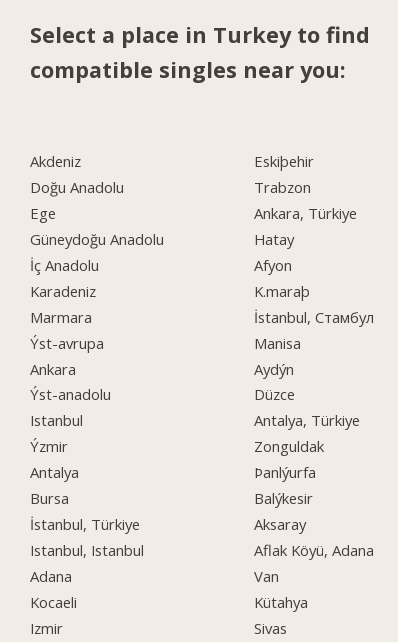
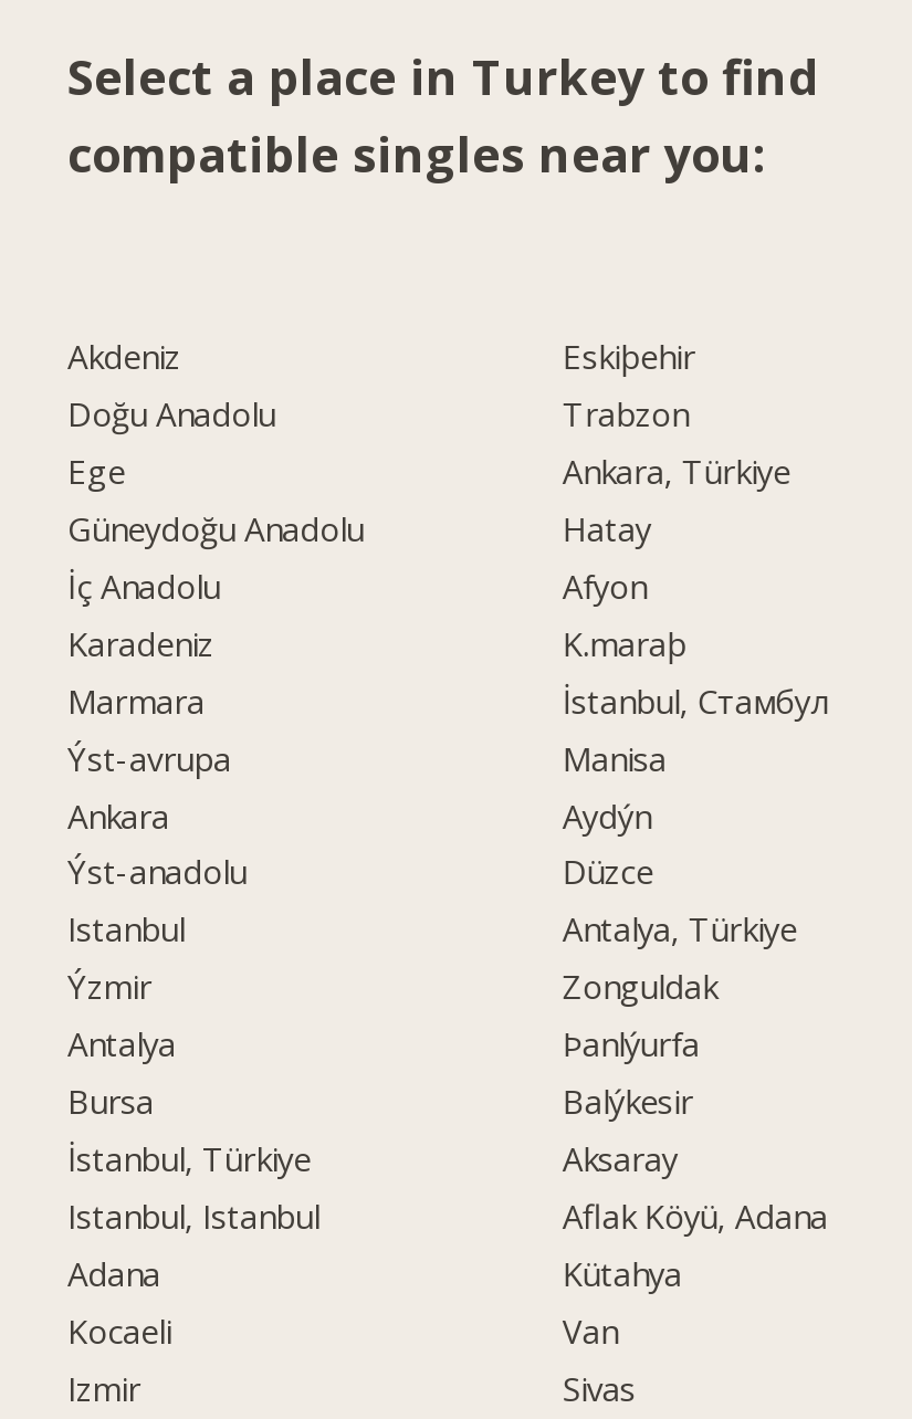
moved down: Van

moved up: Kütahya
